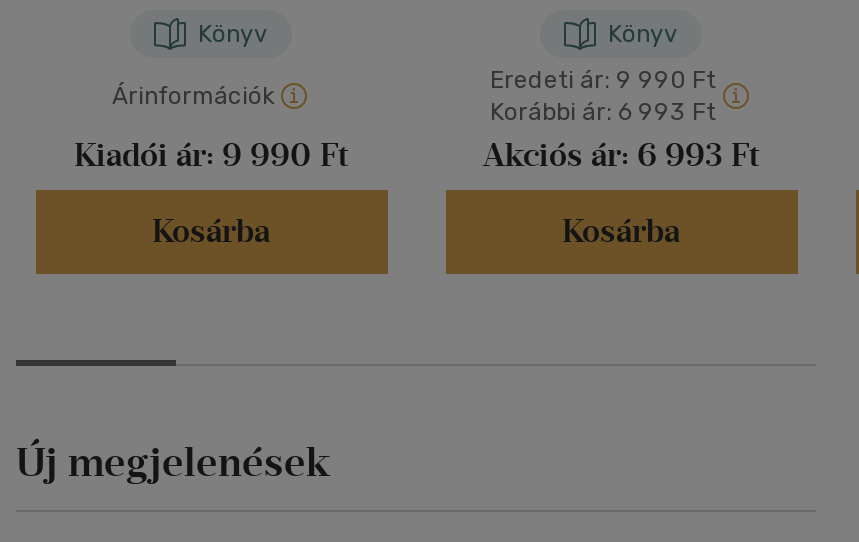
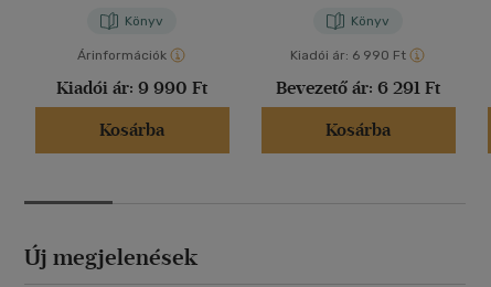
- Eredeti ár: 9 990 Ft
- Korábbi ár: 6 993 Ft
- Akciós ár: 6 993 Ft
+ Kiadói ár: 6 990 Ft
+ Bevezető ár: 6 291 Ft
